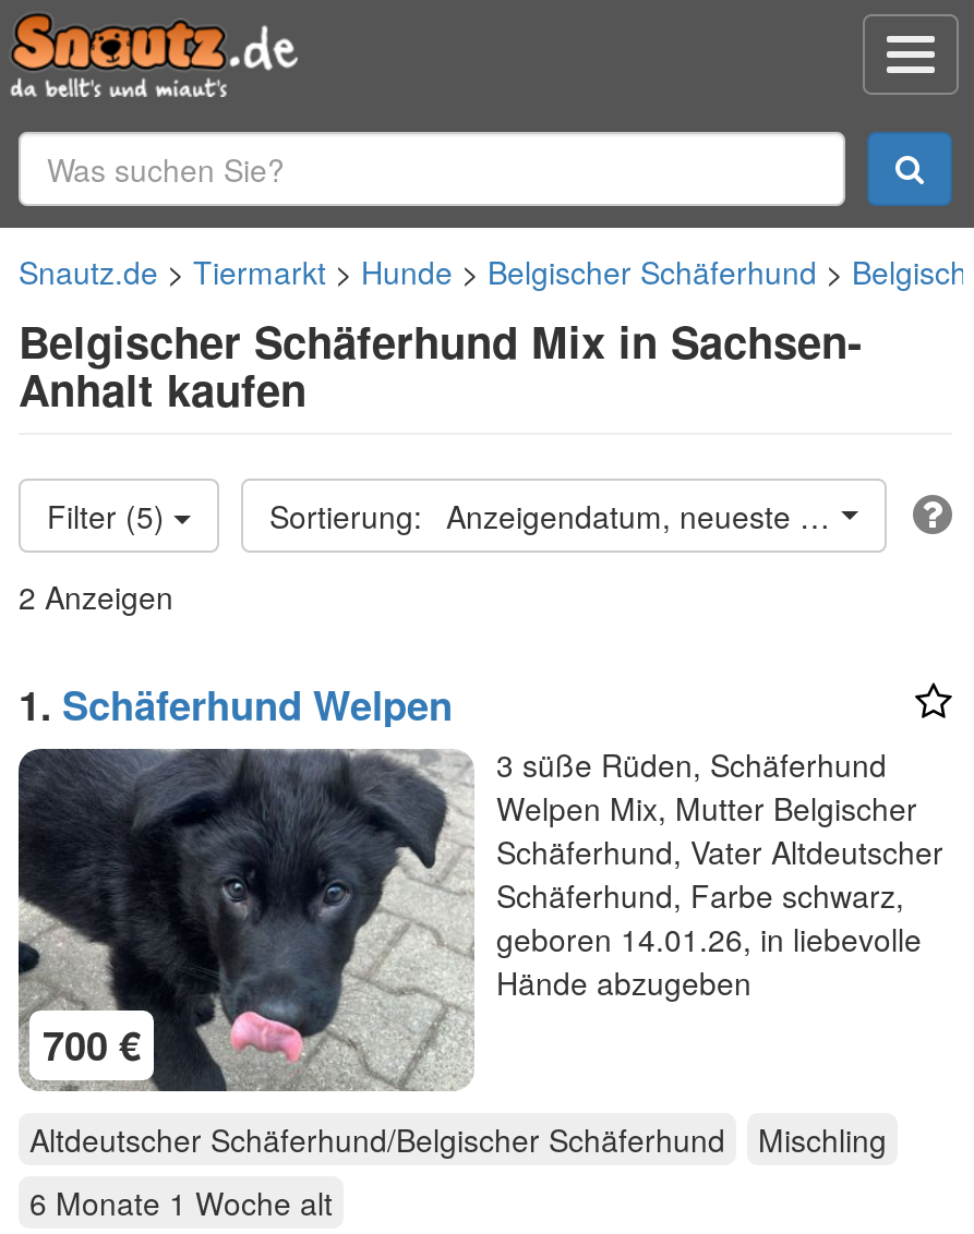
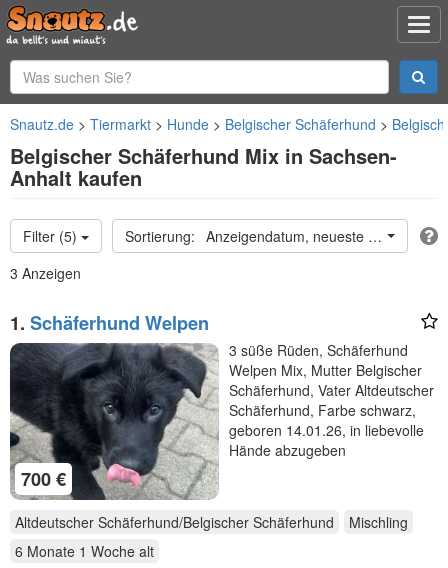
- 2 Anzeigen
+ 3 Anzeigen
